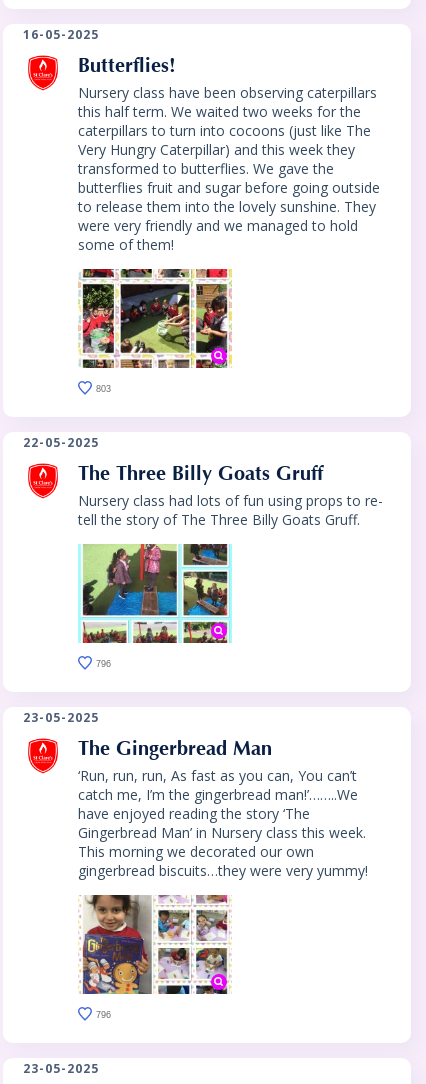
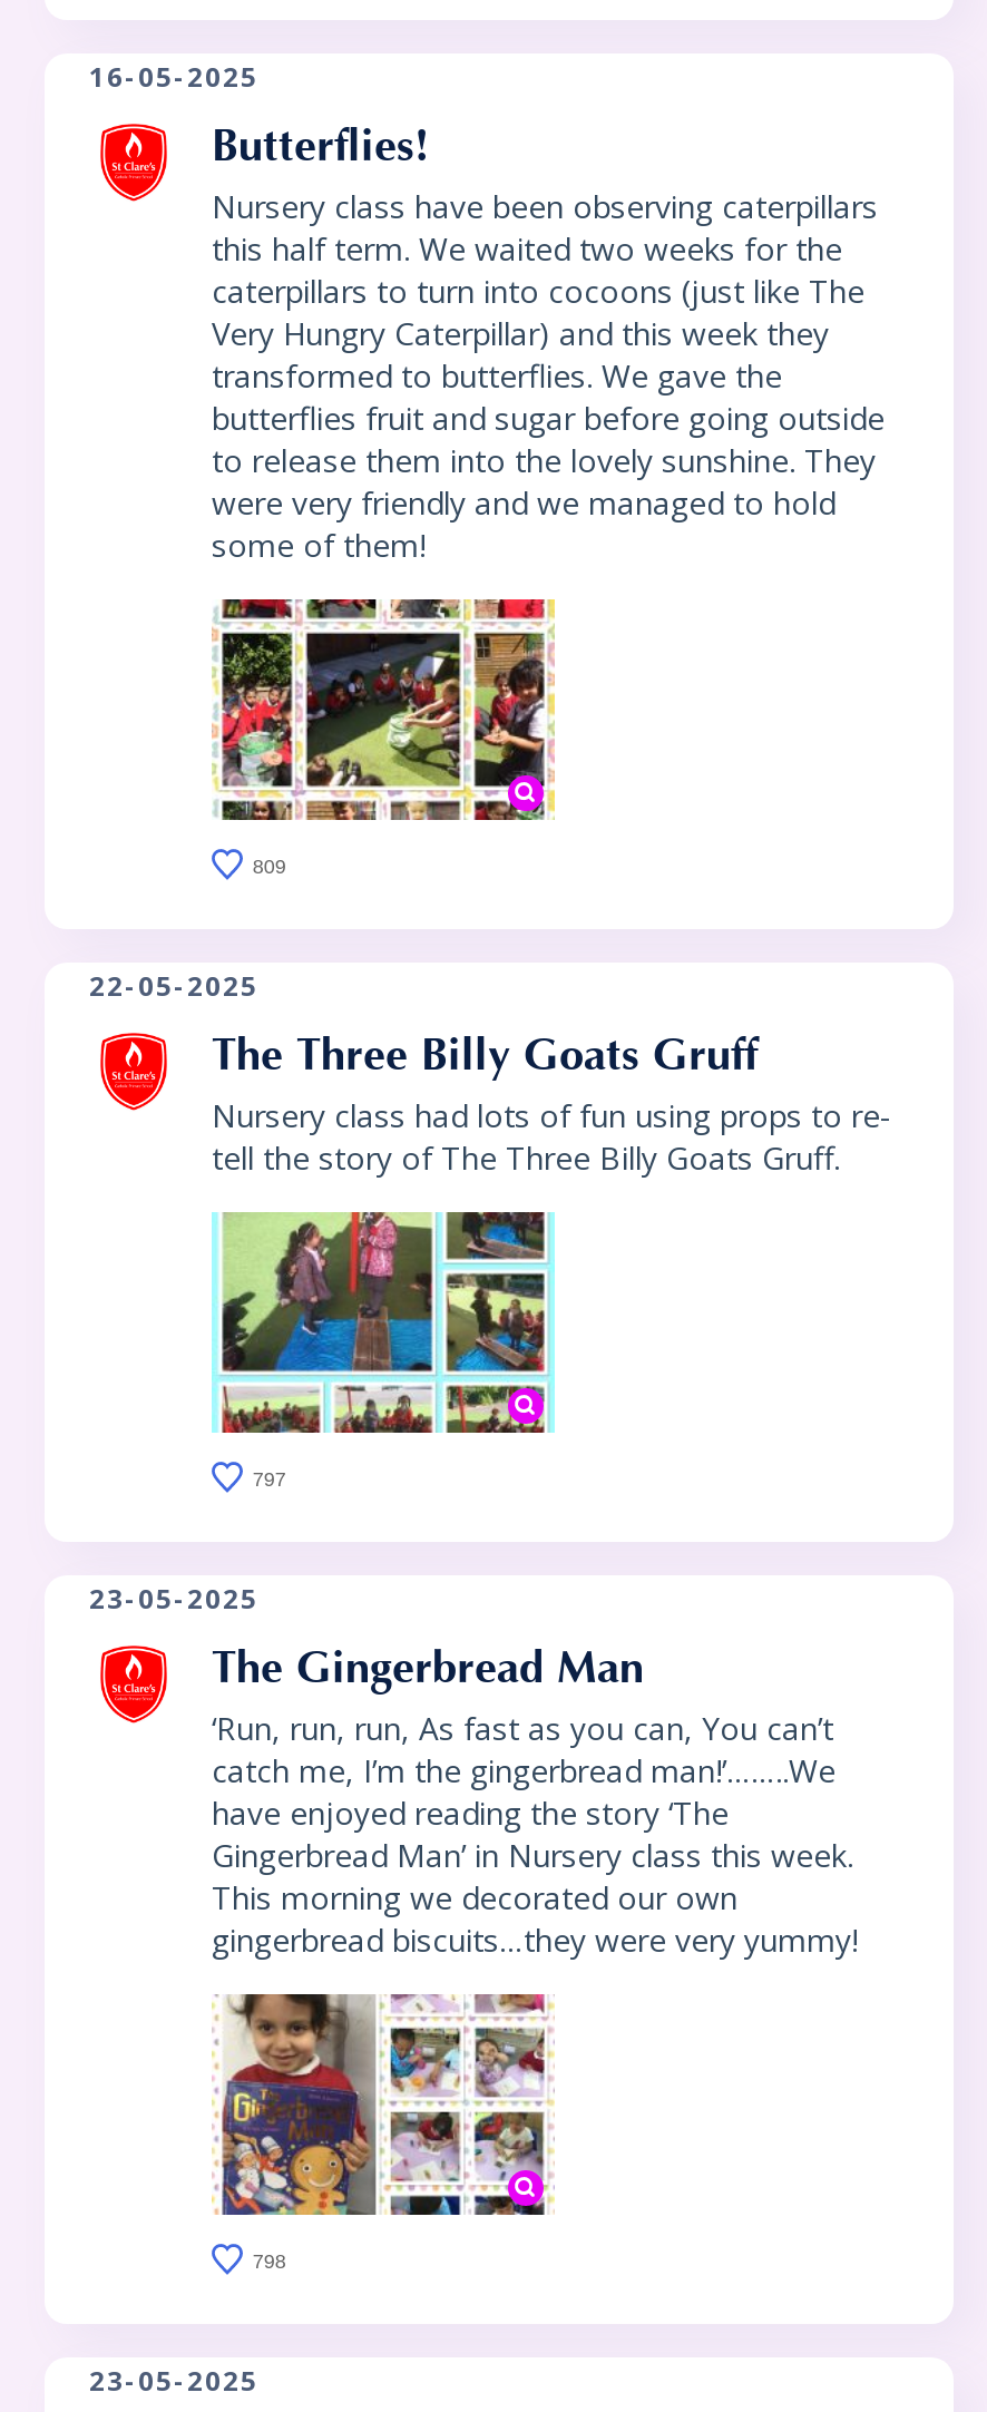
- 803
+ 809

- 796
+ 797

- 796
+ 798
